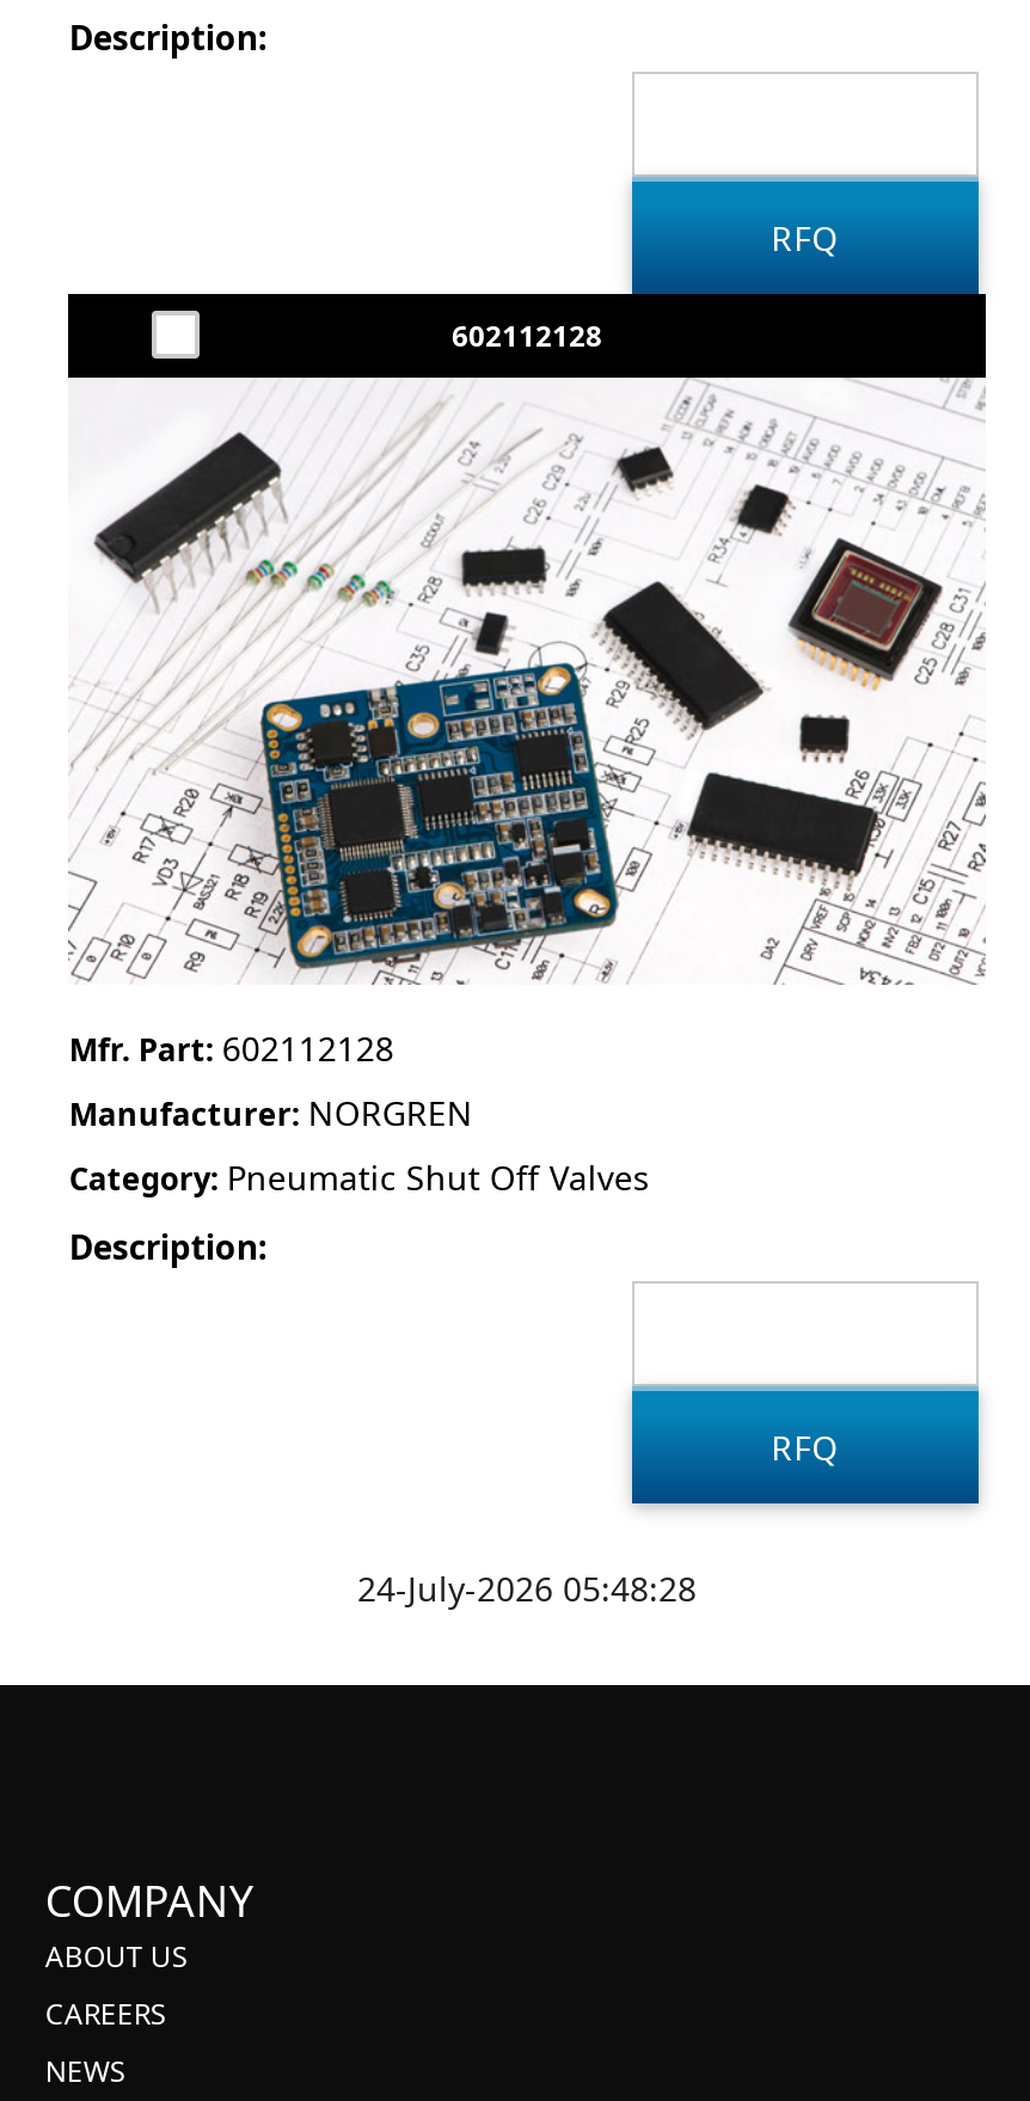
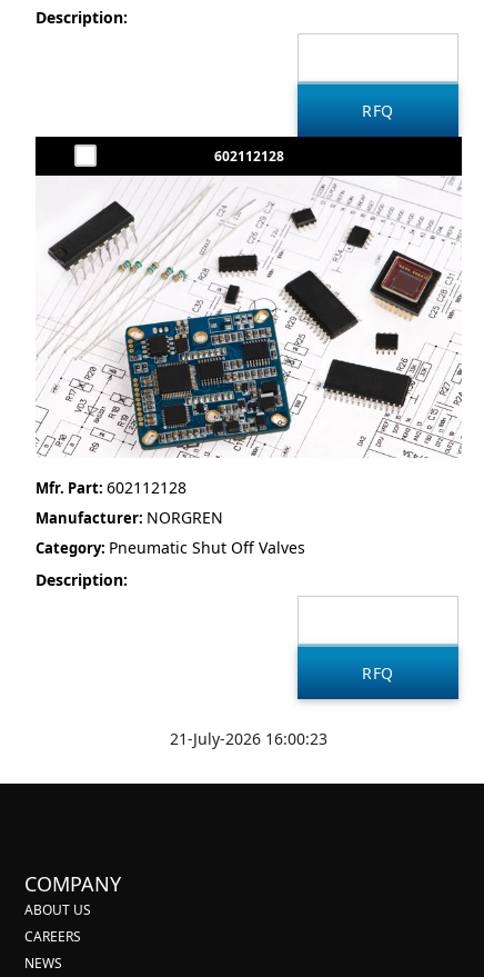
- 24-July-2026 05:48:28
+ 21-July-2026 16:00:23
